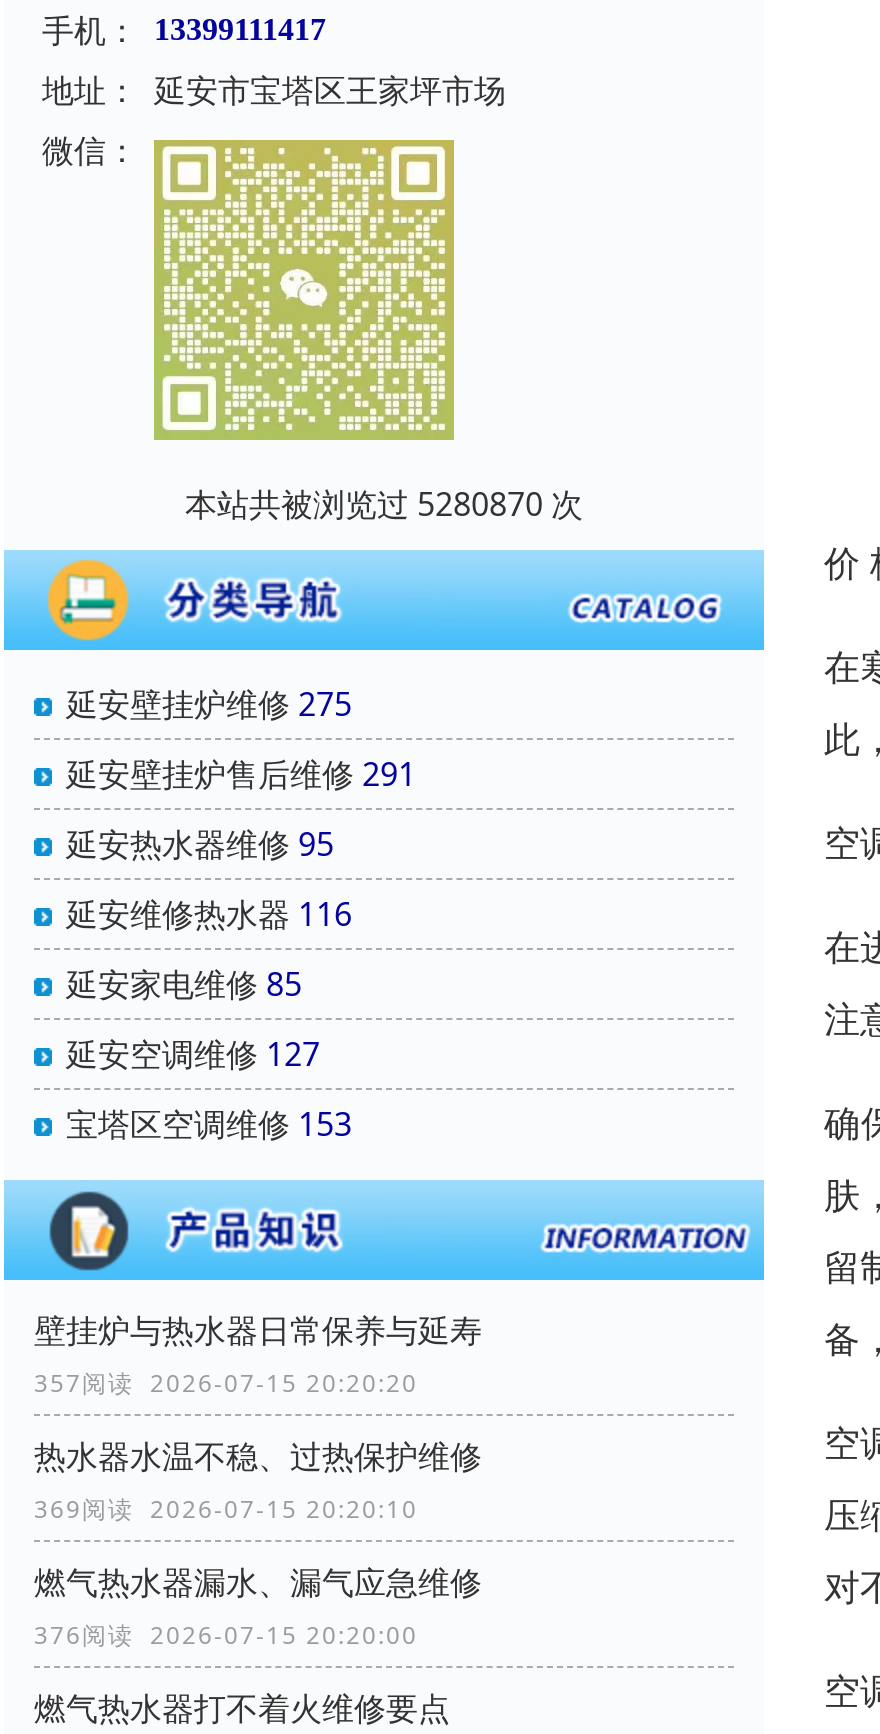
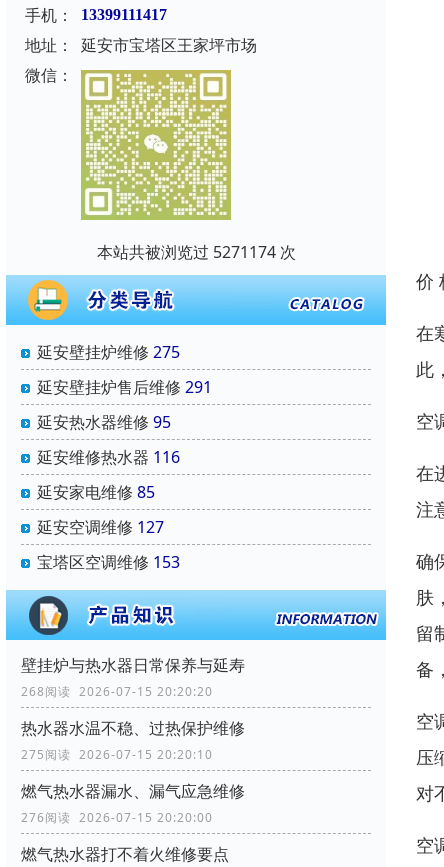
- 本站共被浏览过 5280870 次
+ 本站共被浏览过 5271174 次

- 357阅读 2026-07-15 20:20:20
+ 268阅读 2026-07-15 20:20:20

- 369阅读 2026-07-15 20:20:10
+ 275阅读 2026-07-15 20:20:10

- 376阅读 2026-07-15 20:20:00
+ 276阅读 2026-07-15 20:20:00
